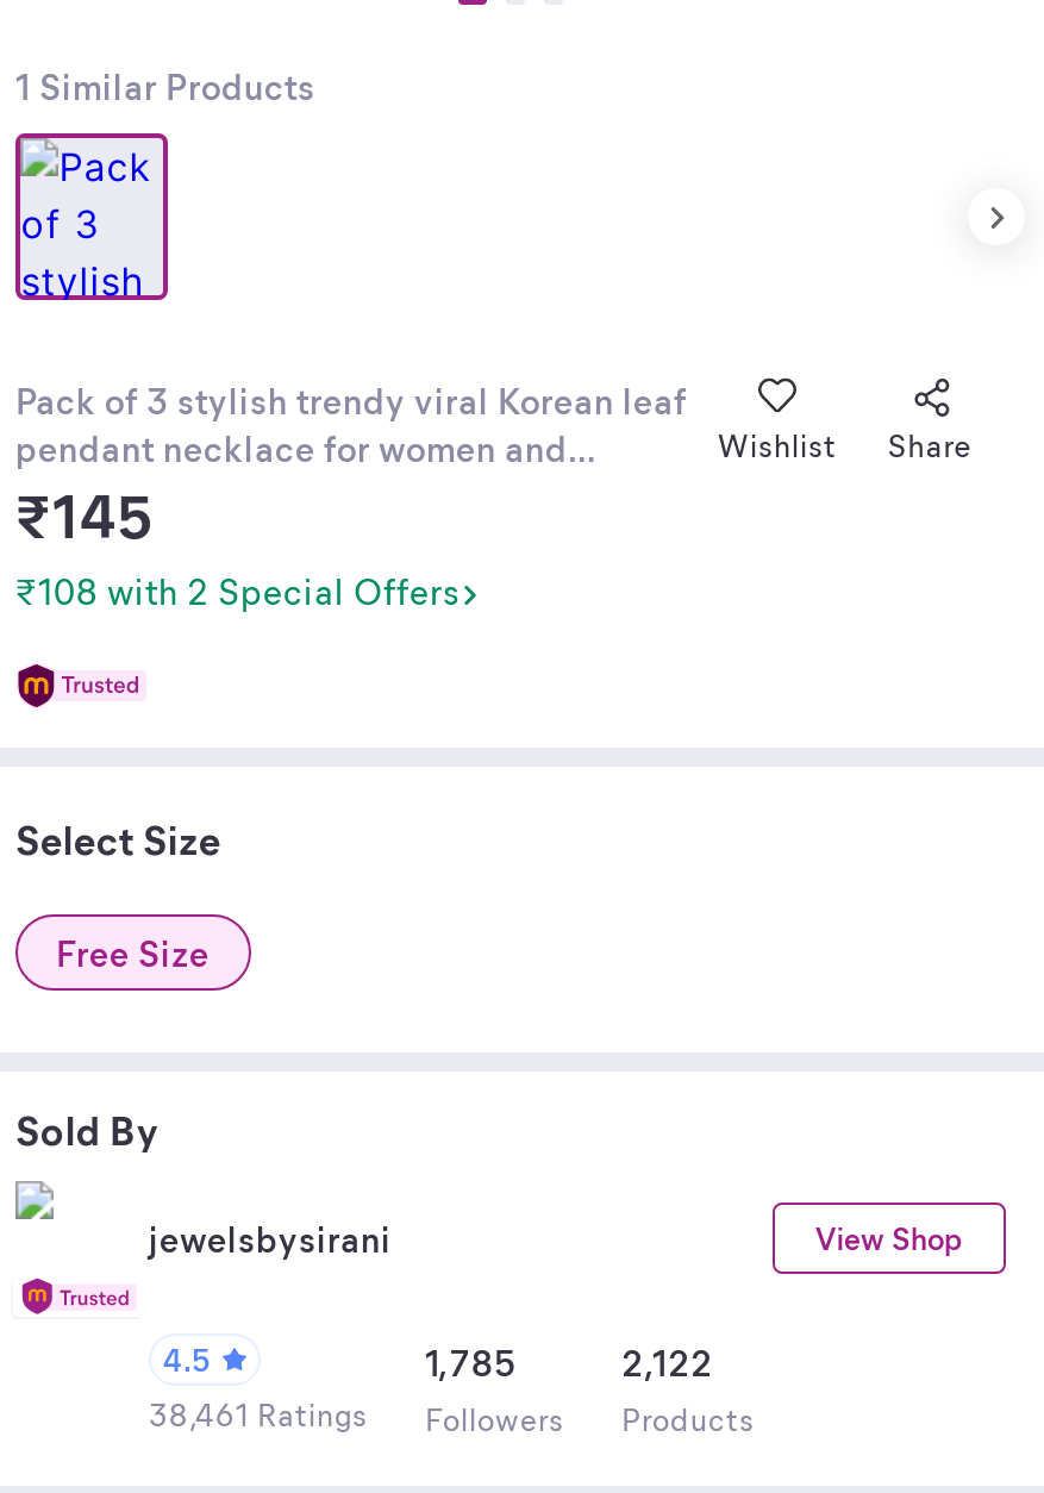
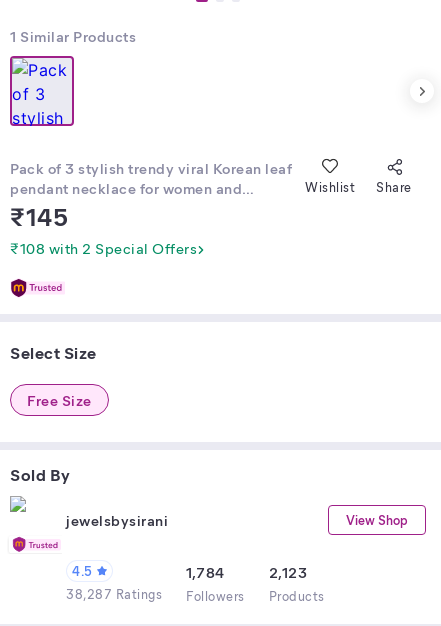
- 1,785
+ 1,784

- 2,122
+ 2,123

- 38,461 Ratings Followers Products
+ 38,287 Ratings Followers Products
